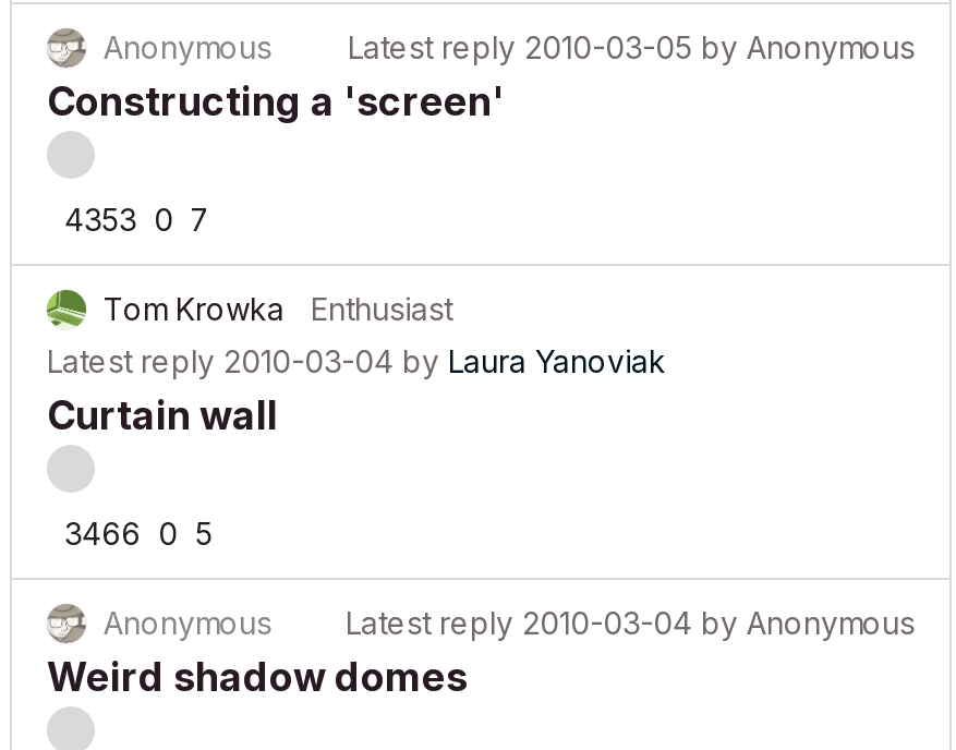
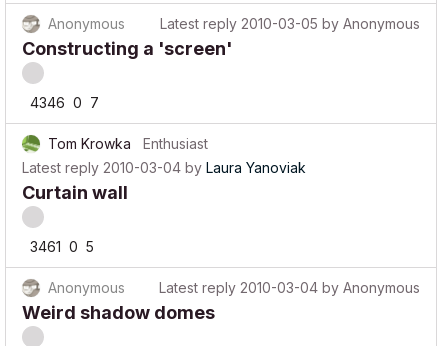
- 4353 0 7
+ 4346 0 7

- 3466 0 5
+ 3461 0 5
